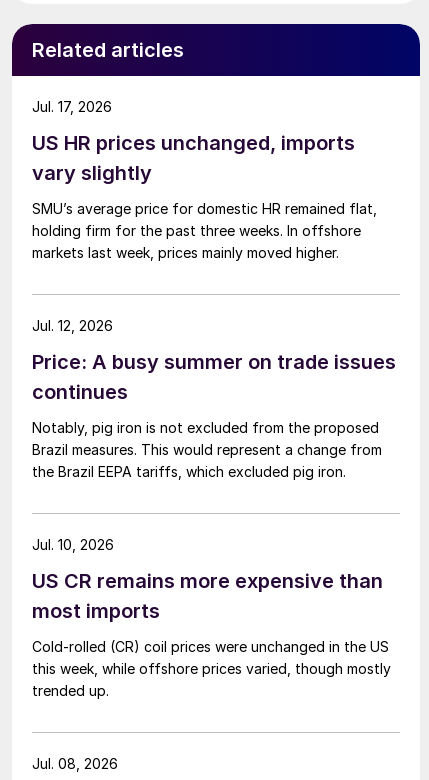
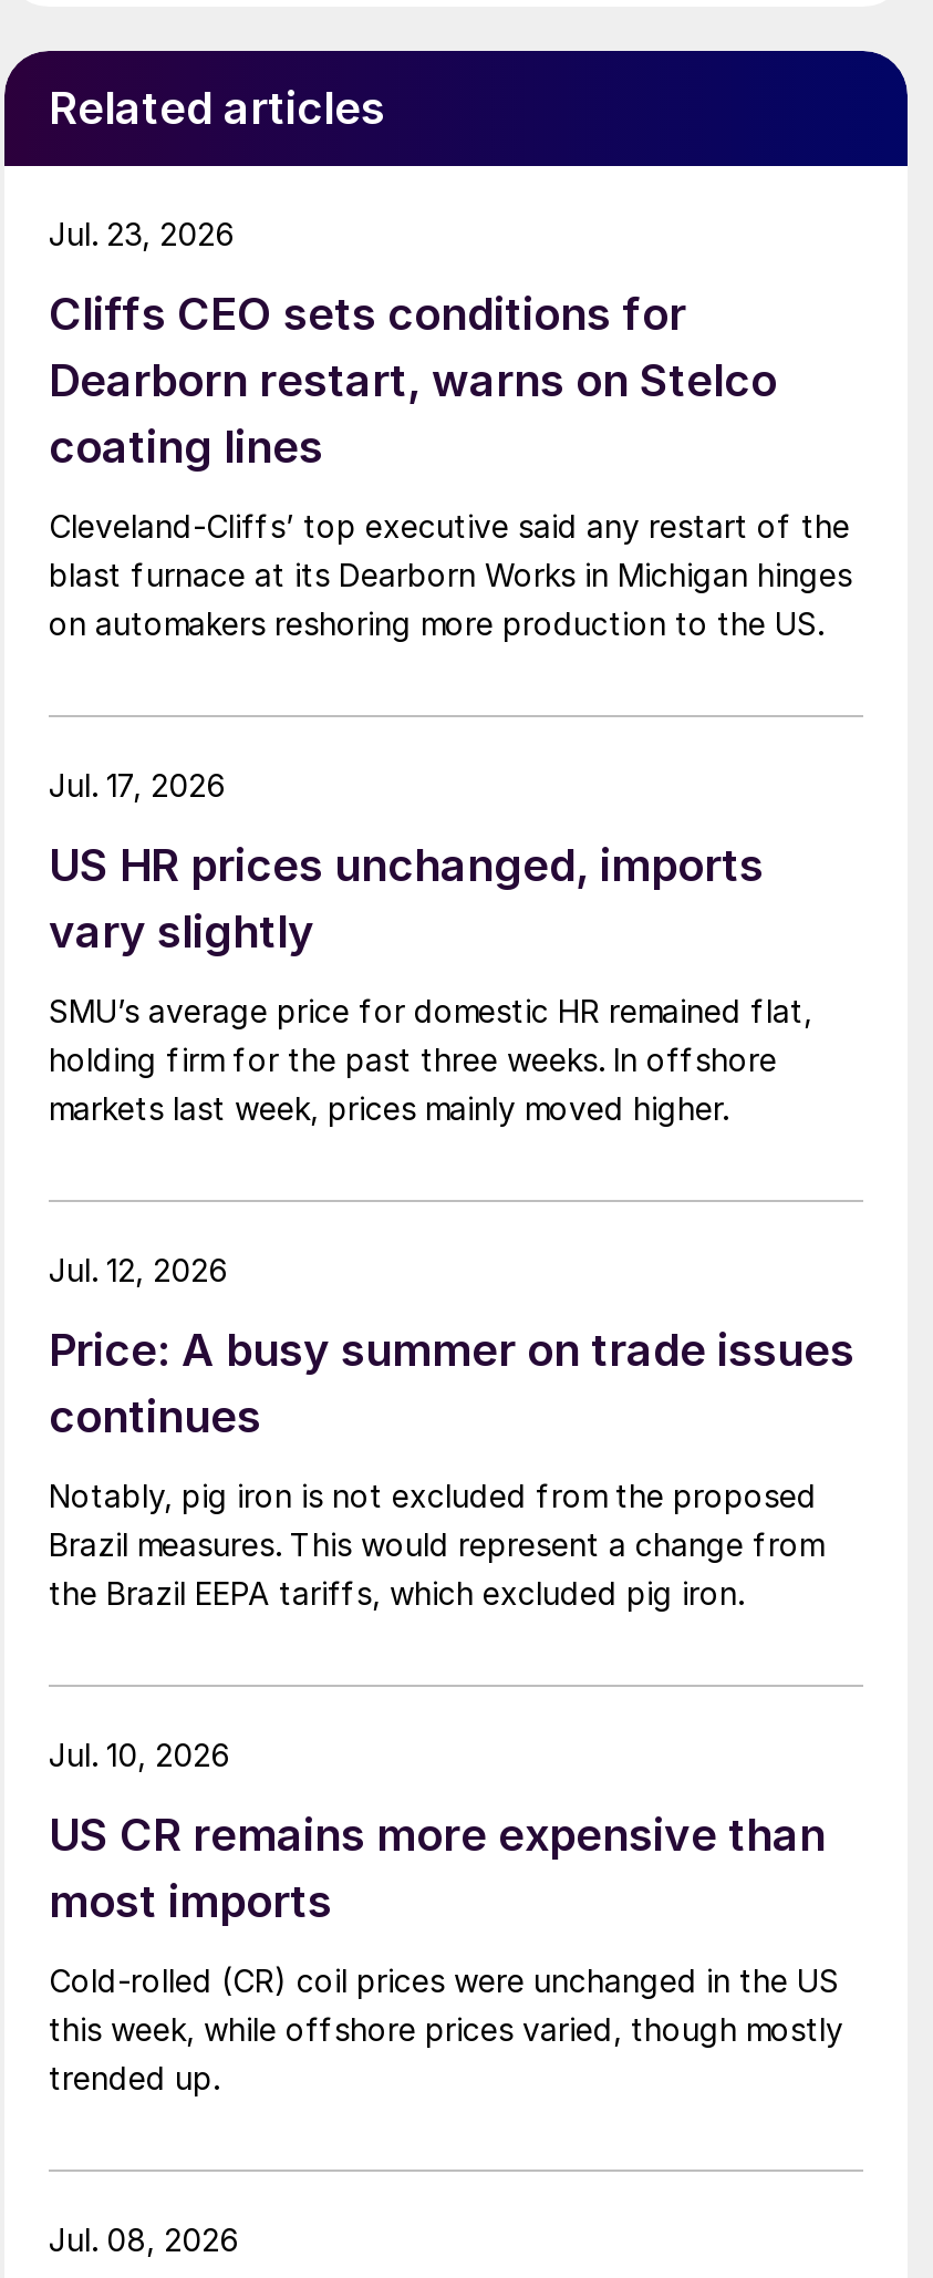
+ Cliffs CEO sets conditions for
+ Dearborn restart, warns on Stelco
+ coating lines
+ Cleveland-Cliffs’ top executive said any restart of the
+ blast furnace at its Dearborn Works in Michigan hinges
+ on automakers reshoring more production to the US.

+ Jul. 23, 2026
